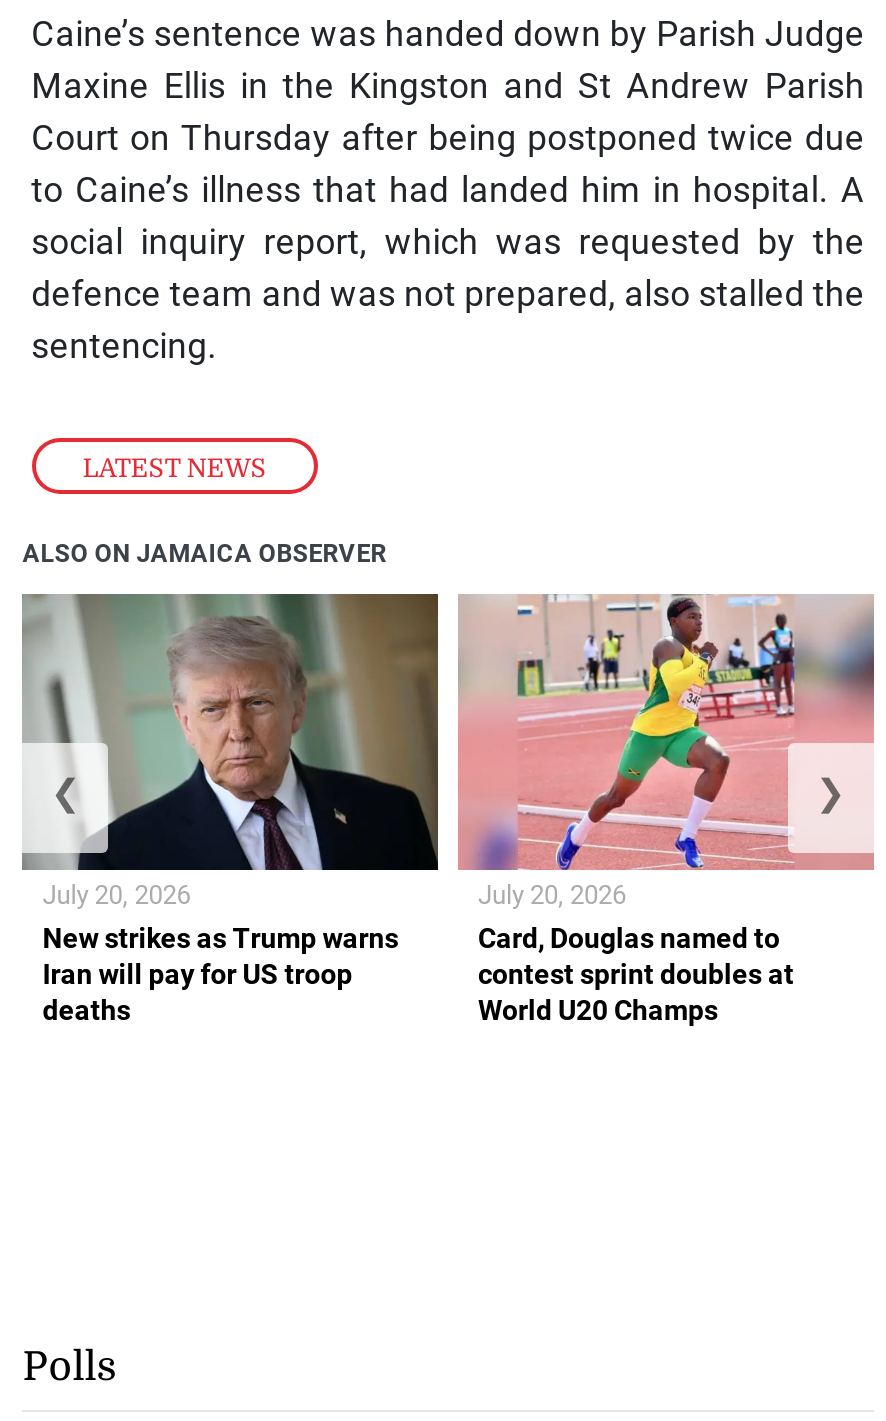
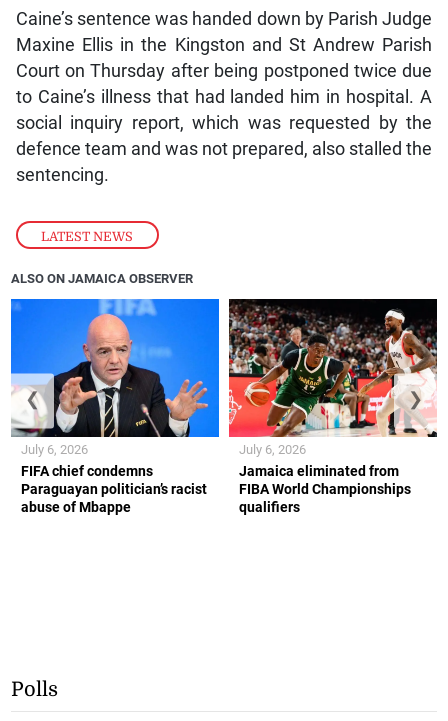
- [image]
- July 20, 2026
- Card, Douglas named to
- contest sprint doubles at
- World U20 Champs
+ [image]
+ July 6, 2026
+ Jamaica eliminated from
+ FIBA World Championships
+ qualifiers

- [image]
- July 20, 2026
+ [image]
+ July 6, 2026

- New strikes as Trump warns
- Iran will pay for US troop
- deaths
+ FIFA chief condemns
+ Paraguayan politician’s racist
+ abuse of Mbappe
